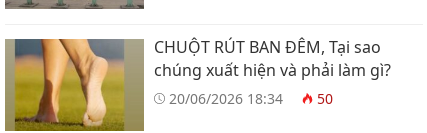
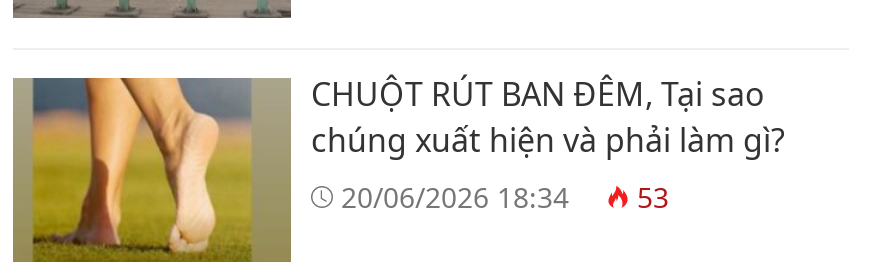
- 20/06/2026 18:34 50
+ 20/06/2026 18:34 53
